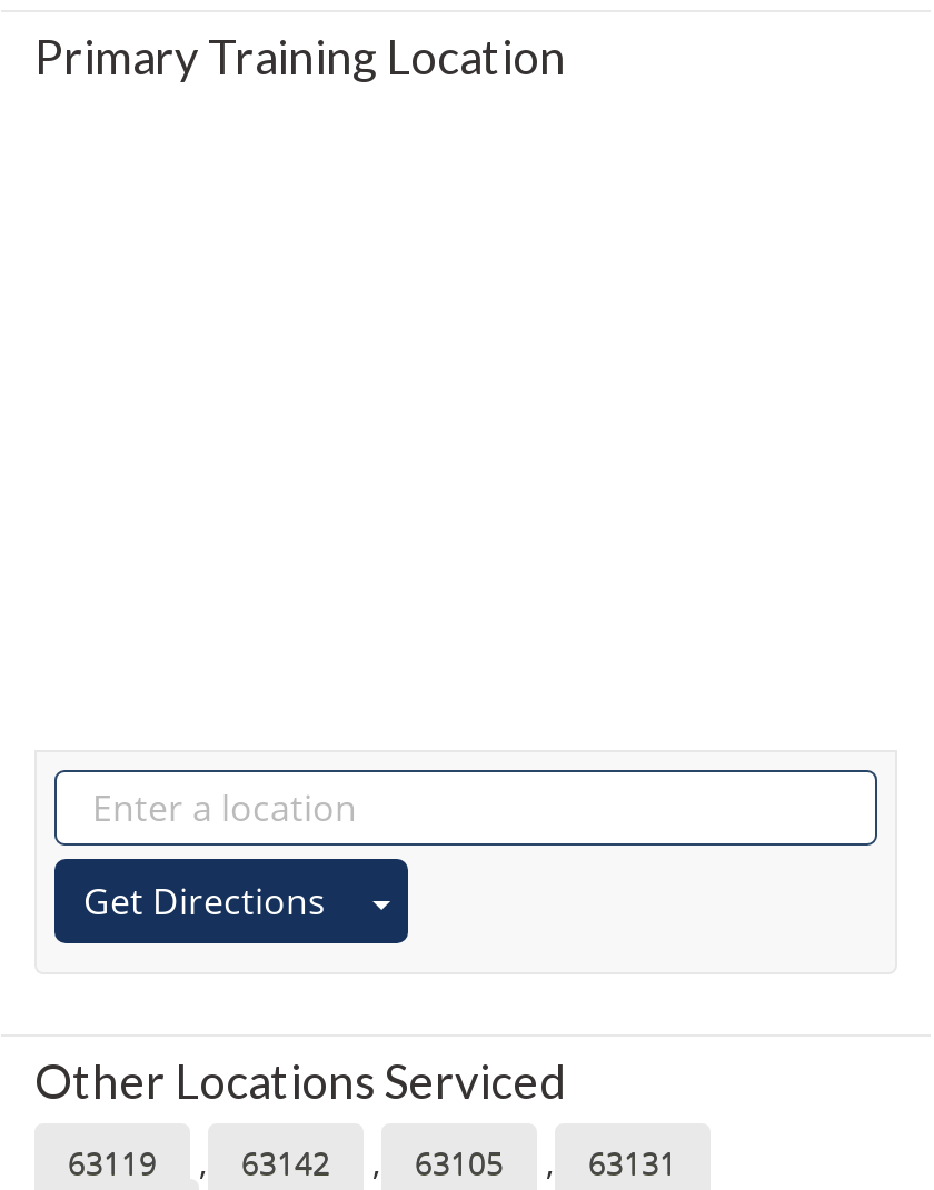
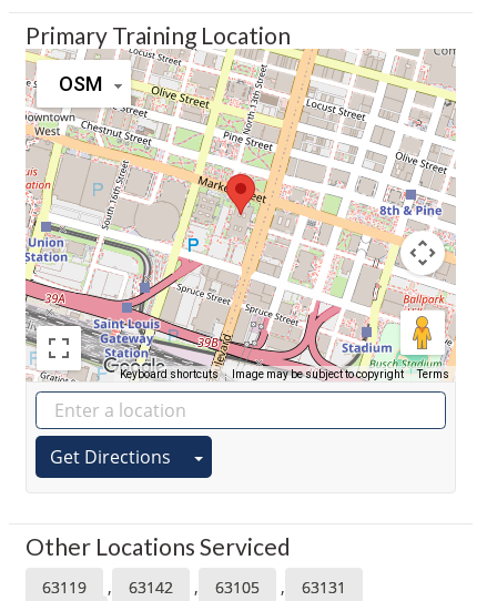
+ [image]
+ OSM

+ Keyboard shortcuts
+ Image may be subject to copyright
+ Terms
